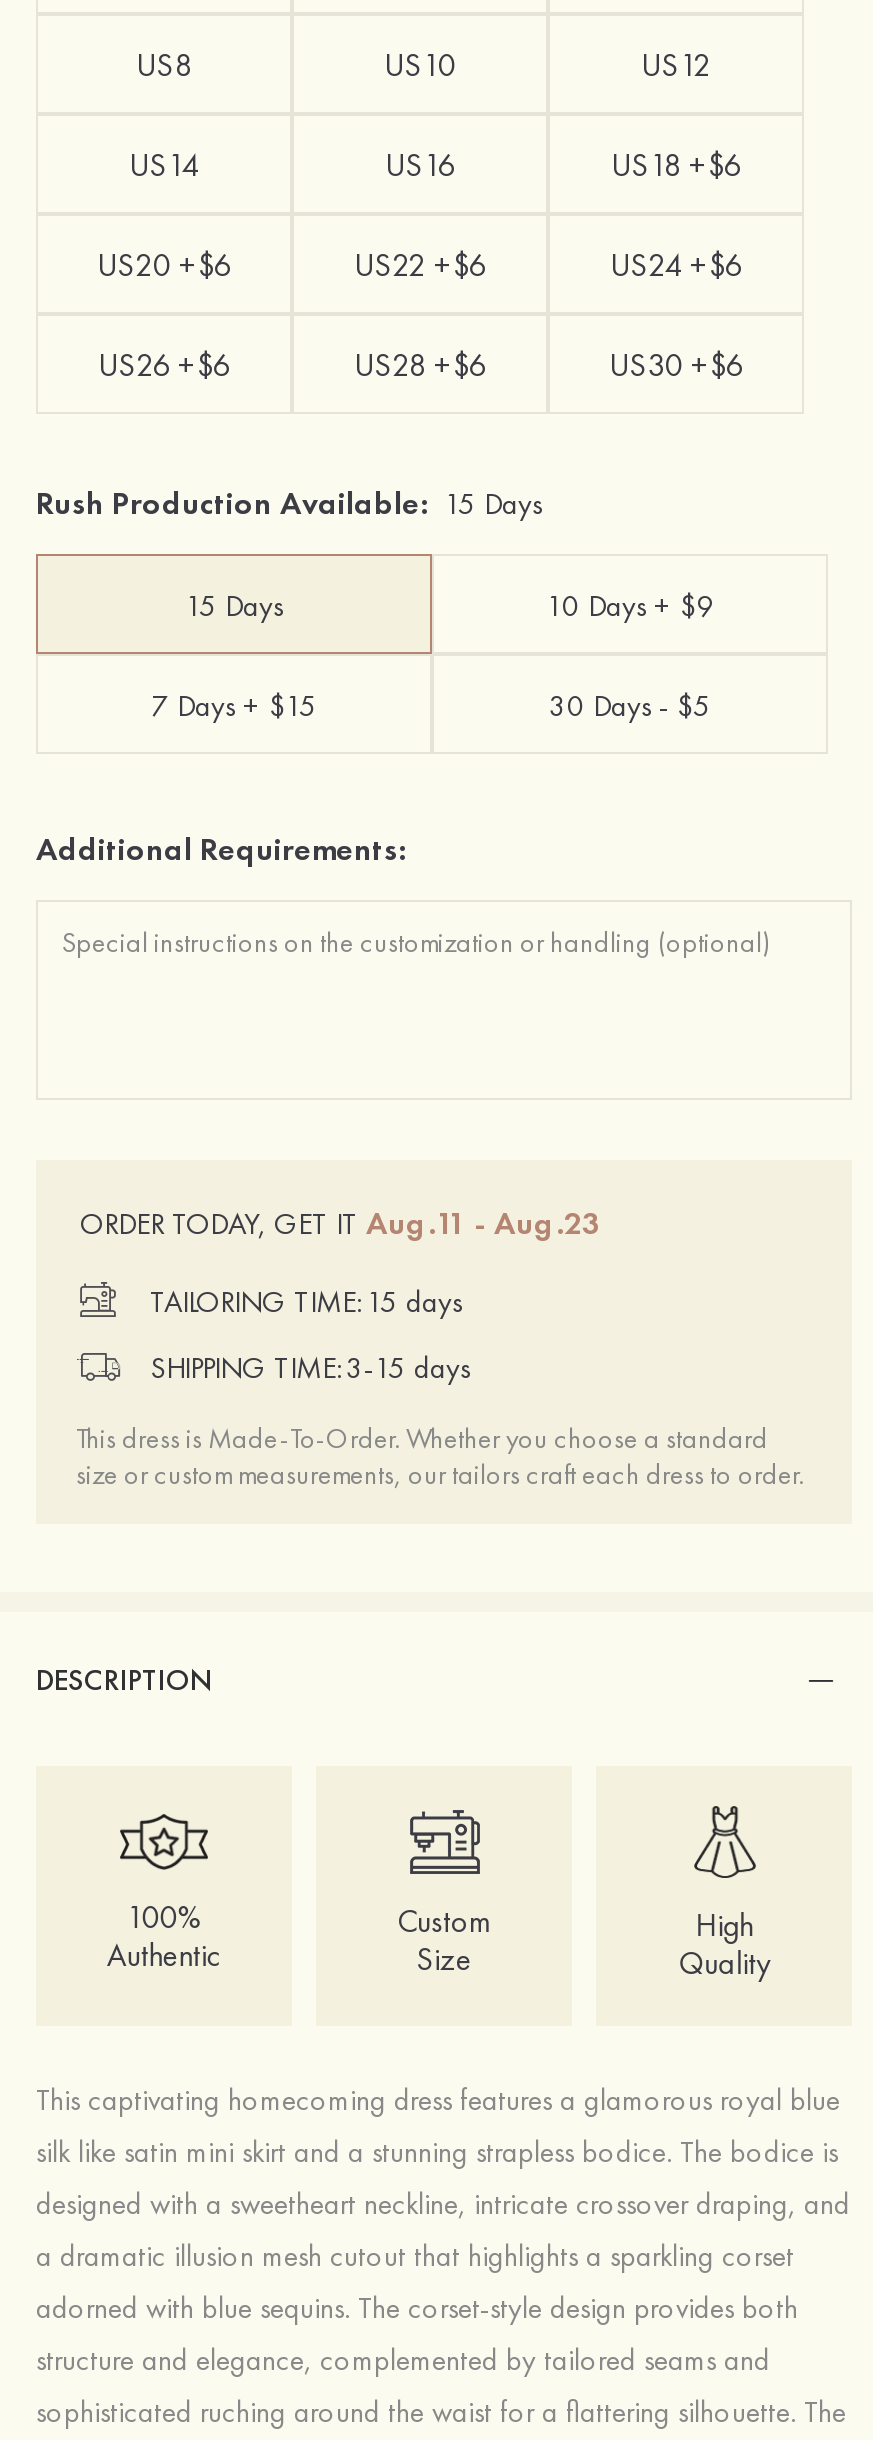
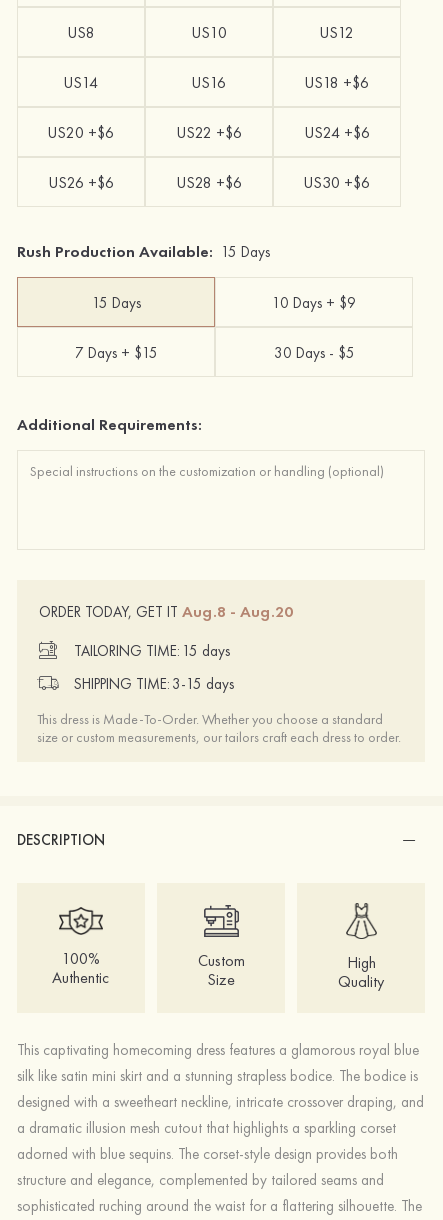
- ORDER TODAY, GET IT Aug.11 - Aug.23
+ ORDER TODAY, GET IT Aug.8 - Aug.20
